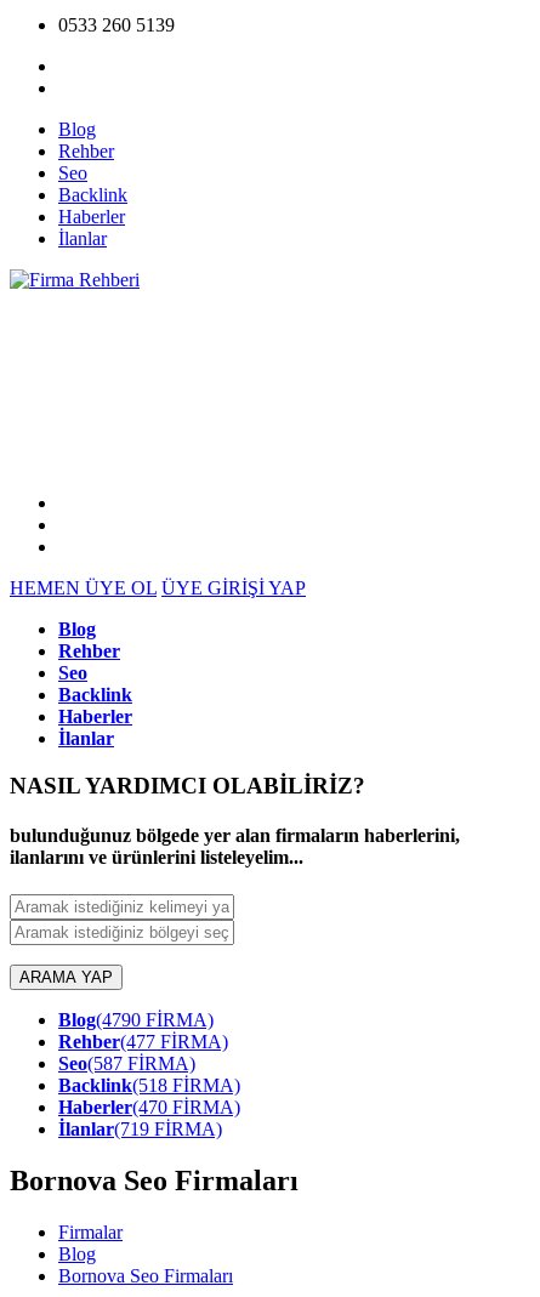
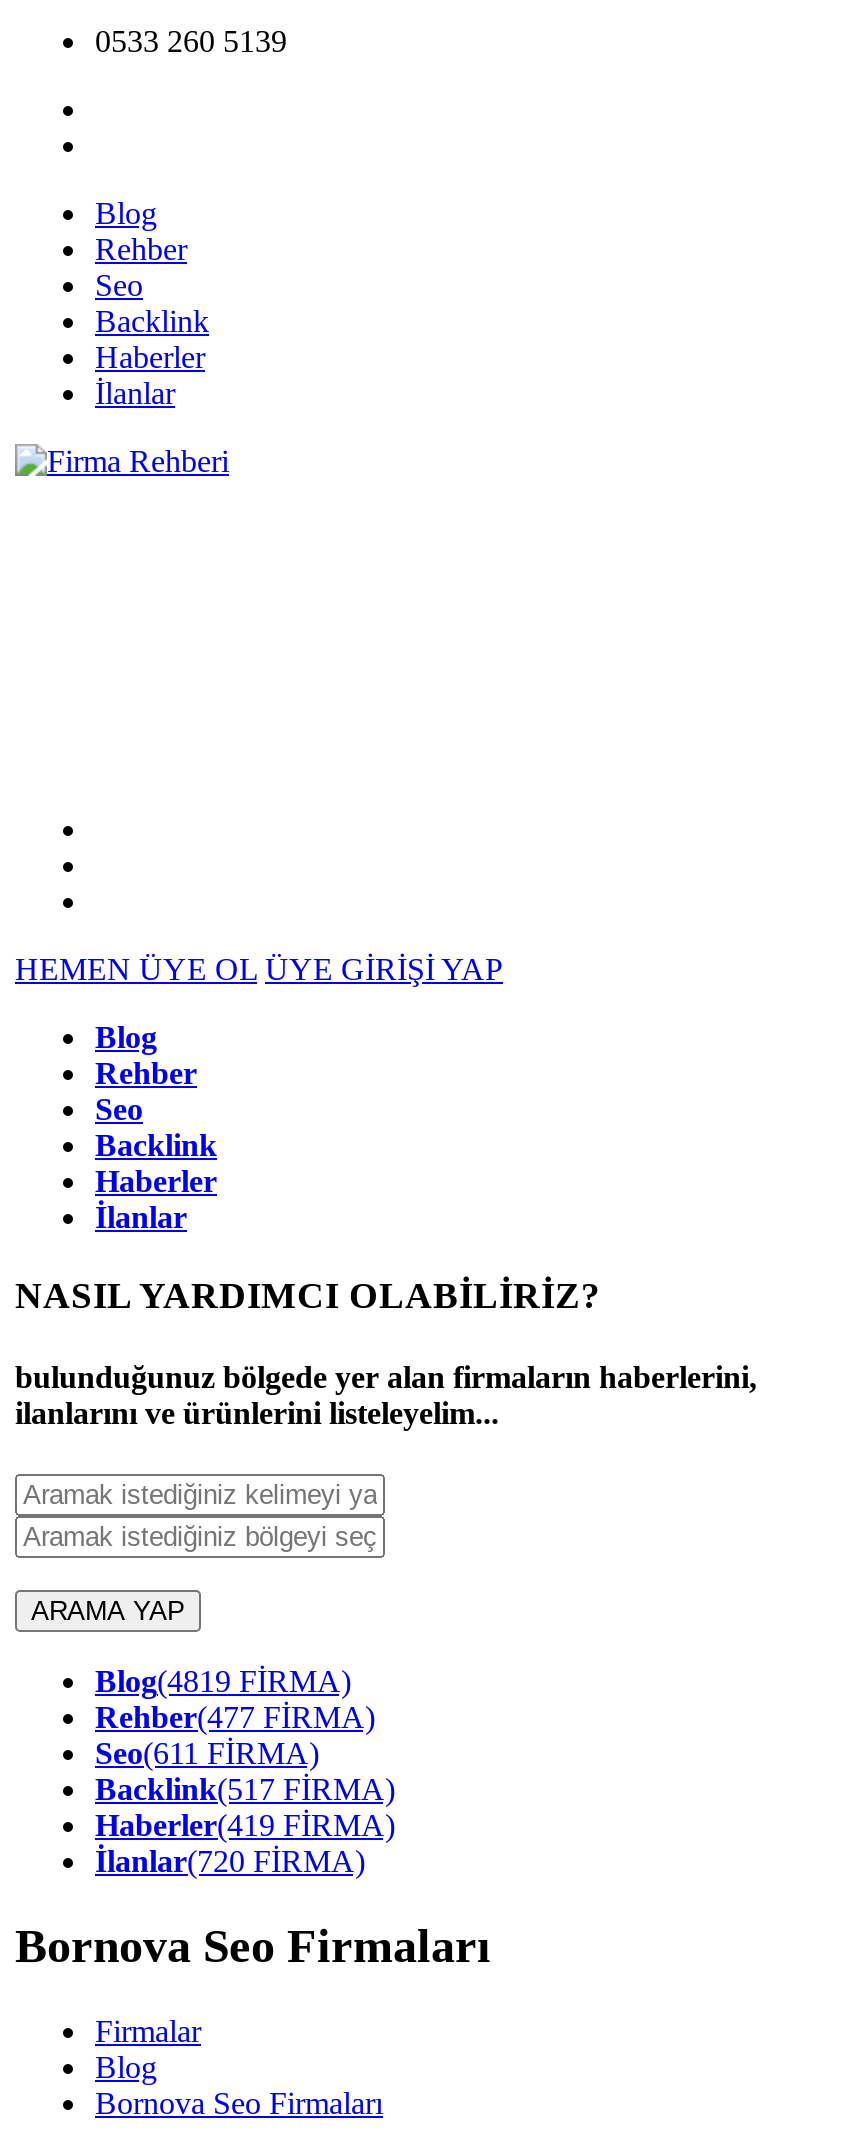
- Blog(4790 FİRMA)
+ Blog(4819 FİRMA)

- Seo(587 FİRMA)
+ Seo(611 FİRMA)

- Backlink(518 FİRMA)
+ Backlink(517 FİRMA)

- Haberler(470 FİRMA)
+ Haberler(419 FİRMA)

- İlanlar(719 FİRMA)
+ İlanlar(720 FİRMA)
